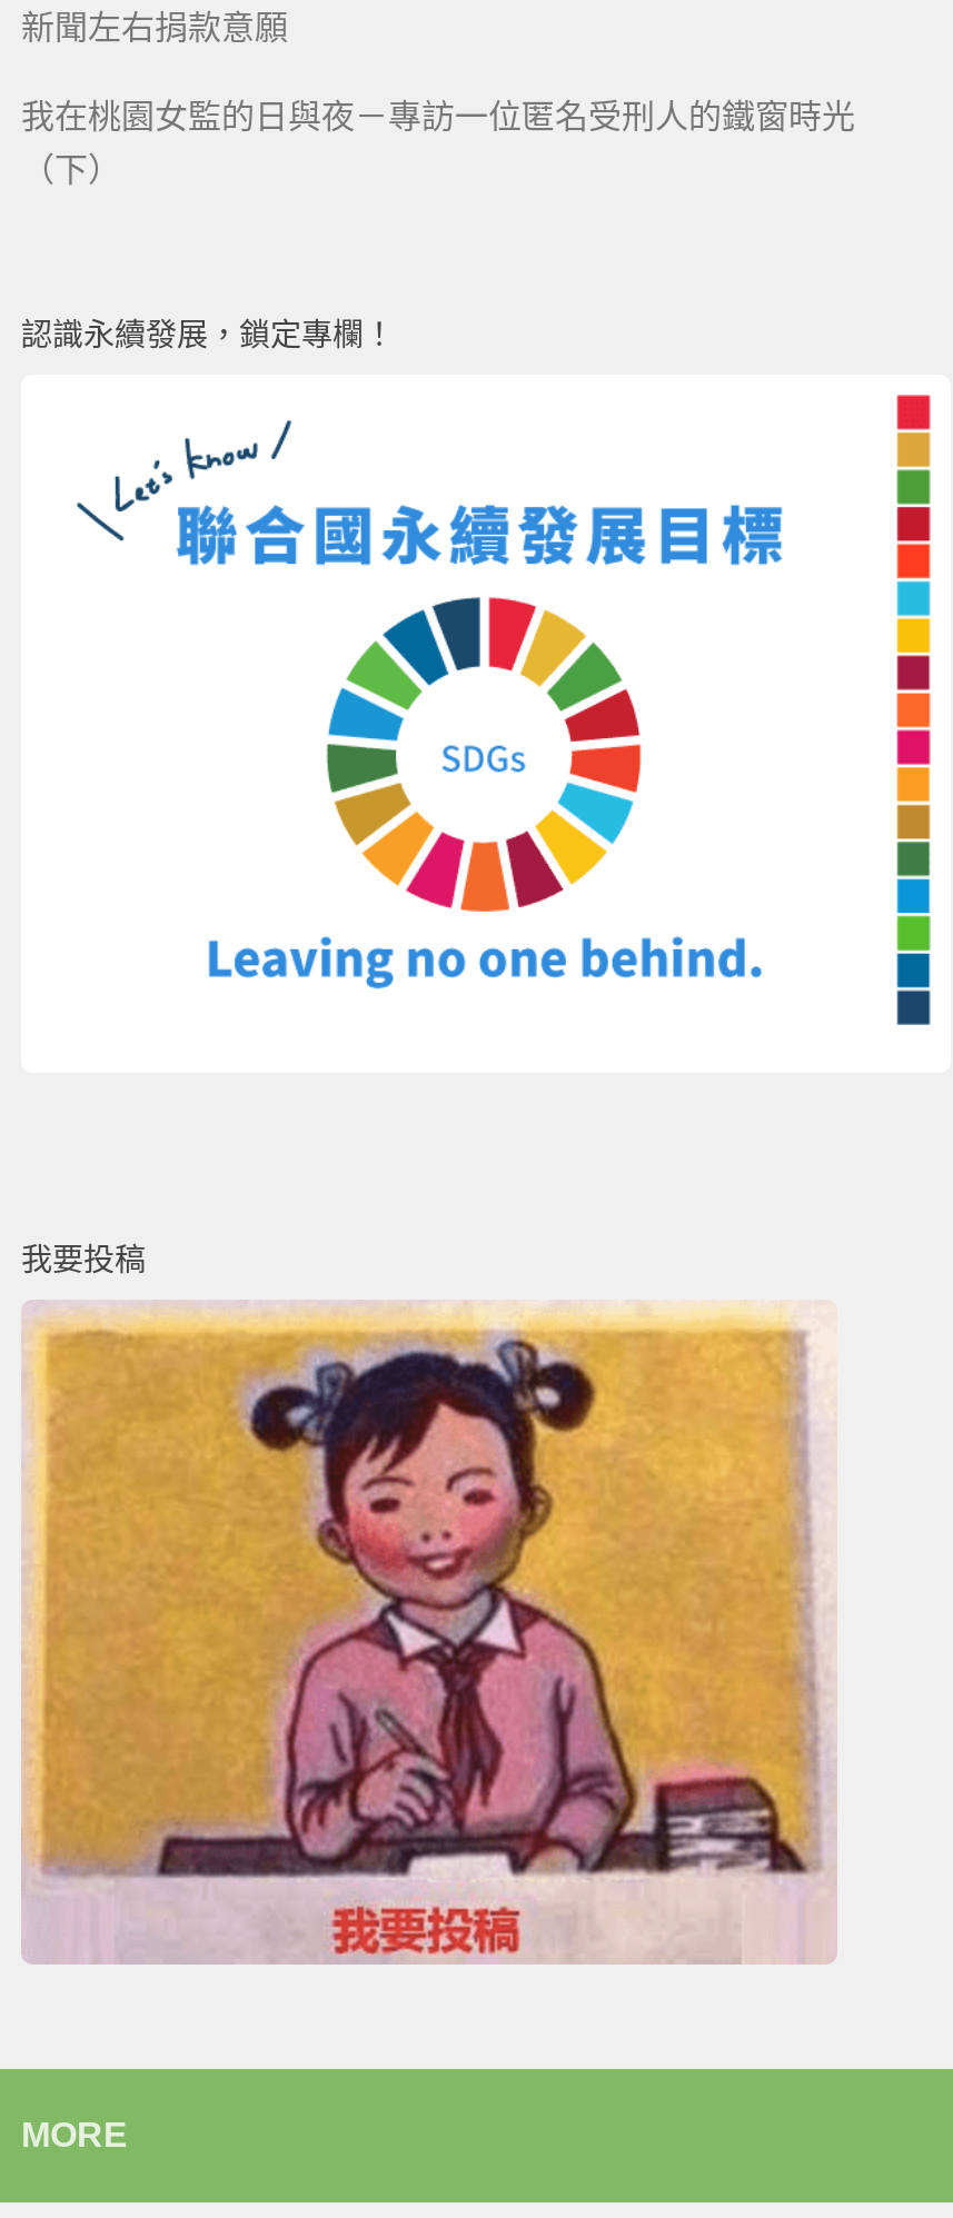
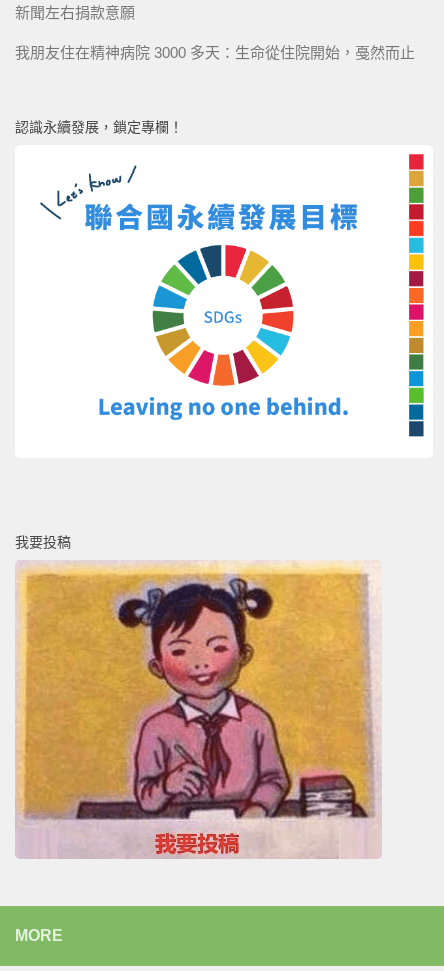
- 我在桃園女監的日與夜－專訪一位匿名受刑人的鐵窗時光
- （下）
+ 我朋友住在精神病院 3000 多天：生命從住院開始，戞然而止
